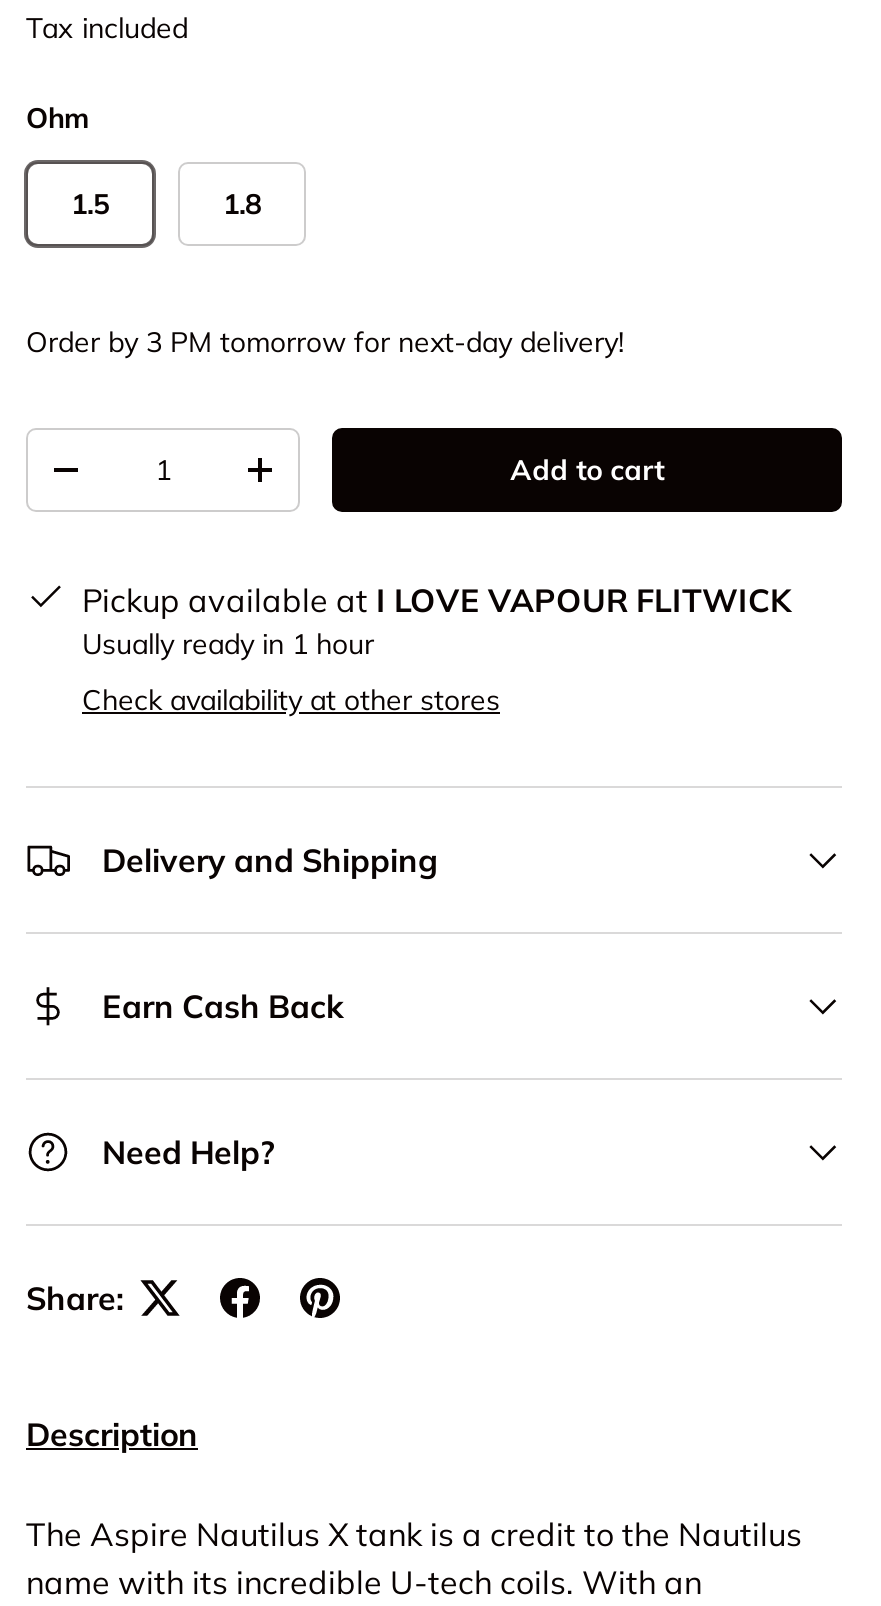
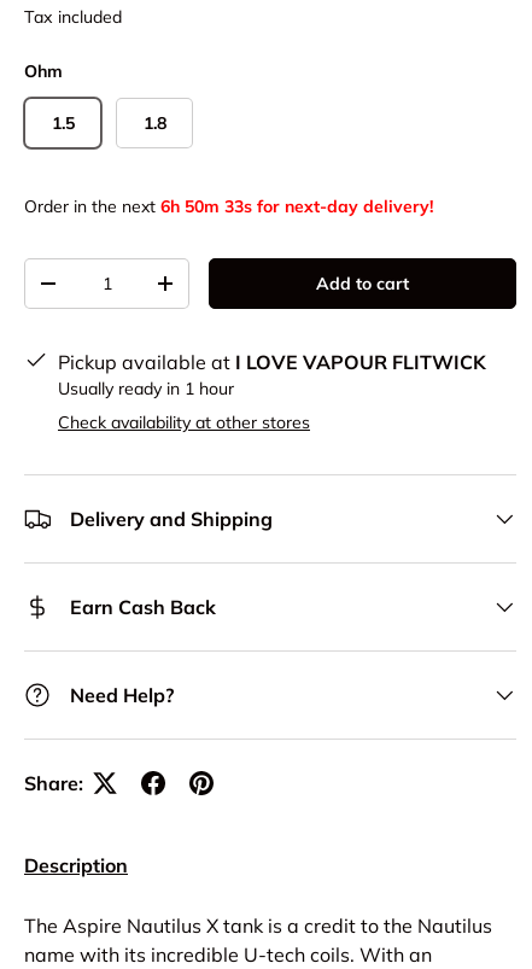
- Order by 3 PM tomorrow for next-day delivery!
+ Order in the next 6h 50m 33s for next-day delivery!
